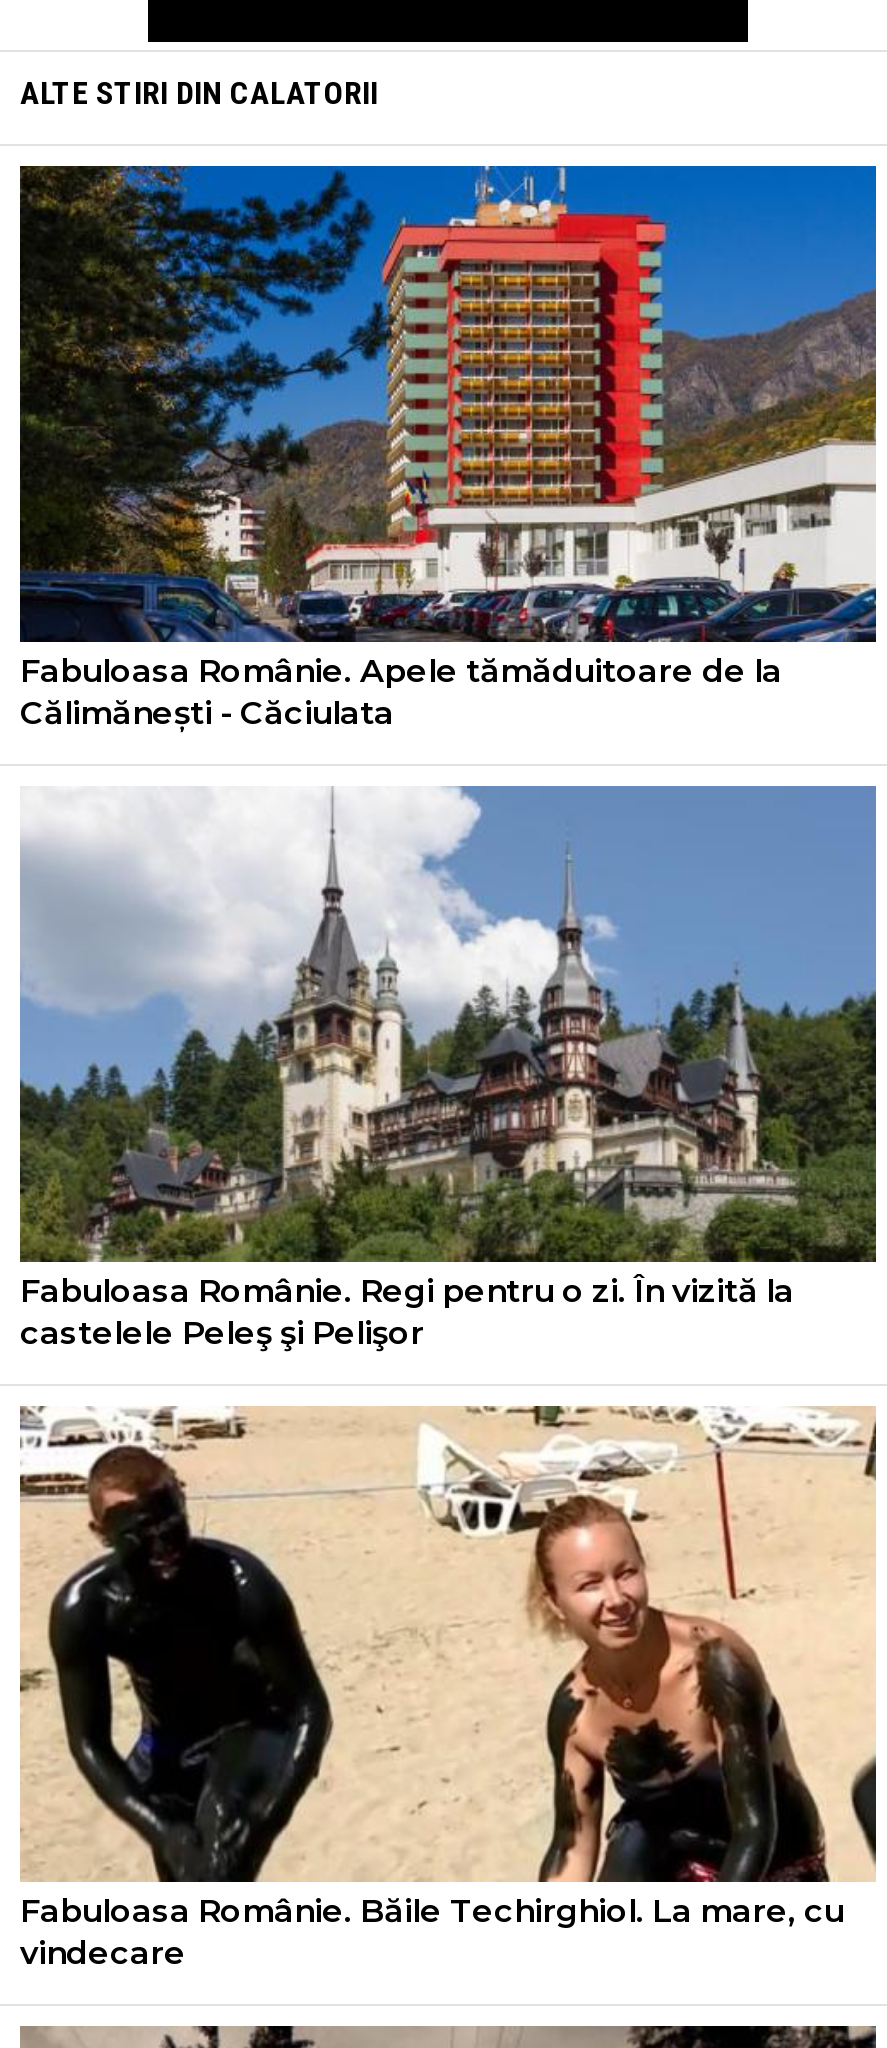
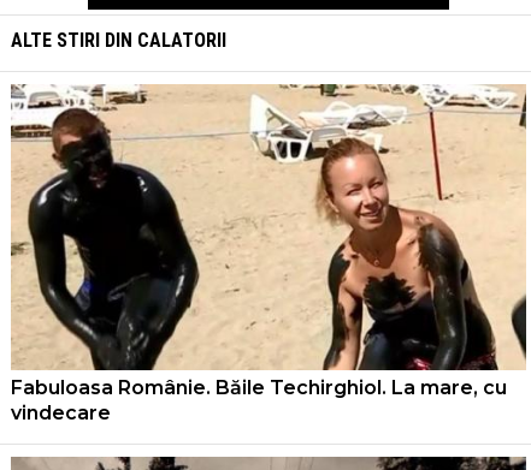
- [image]
- Fabuloasa Românie. Apele tămăduitoare de la
- Călimănești - Căciulata

- [image]
- Fabuloasa Românie. Regi pentru o zi. În vizită la
- castelele Peleş şi Pelişor
